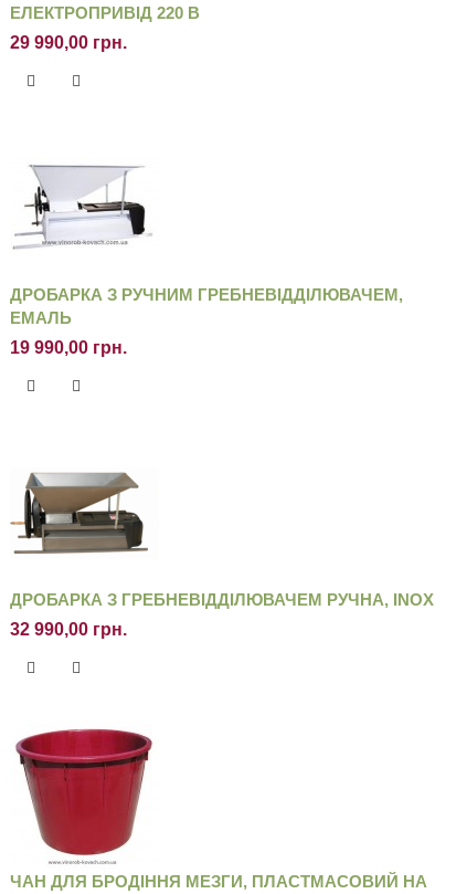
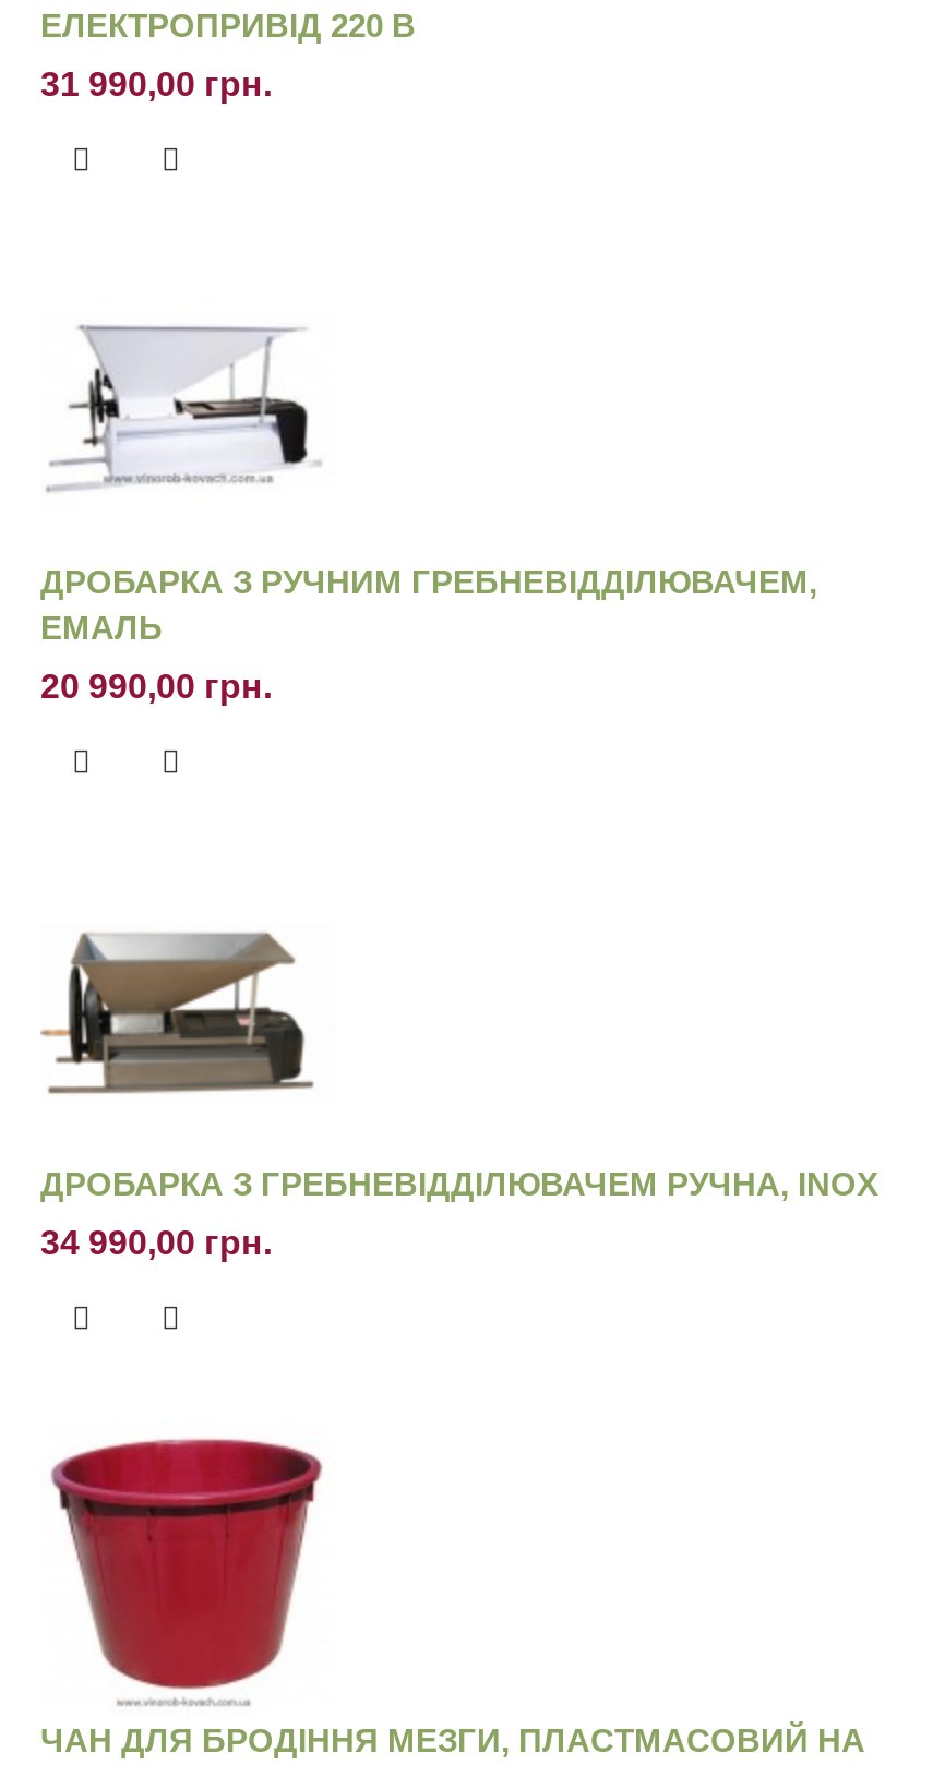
- 29 990,00 грн.
+ 31 990,00 грн.

- 19 990,00 грн.
+ 20 990,00 грн.

- 32 990,00 грн.
+ 34 990,00 грн.
